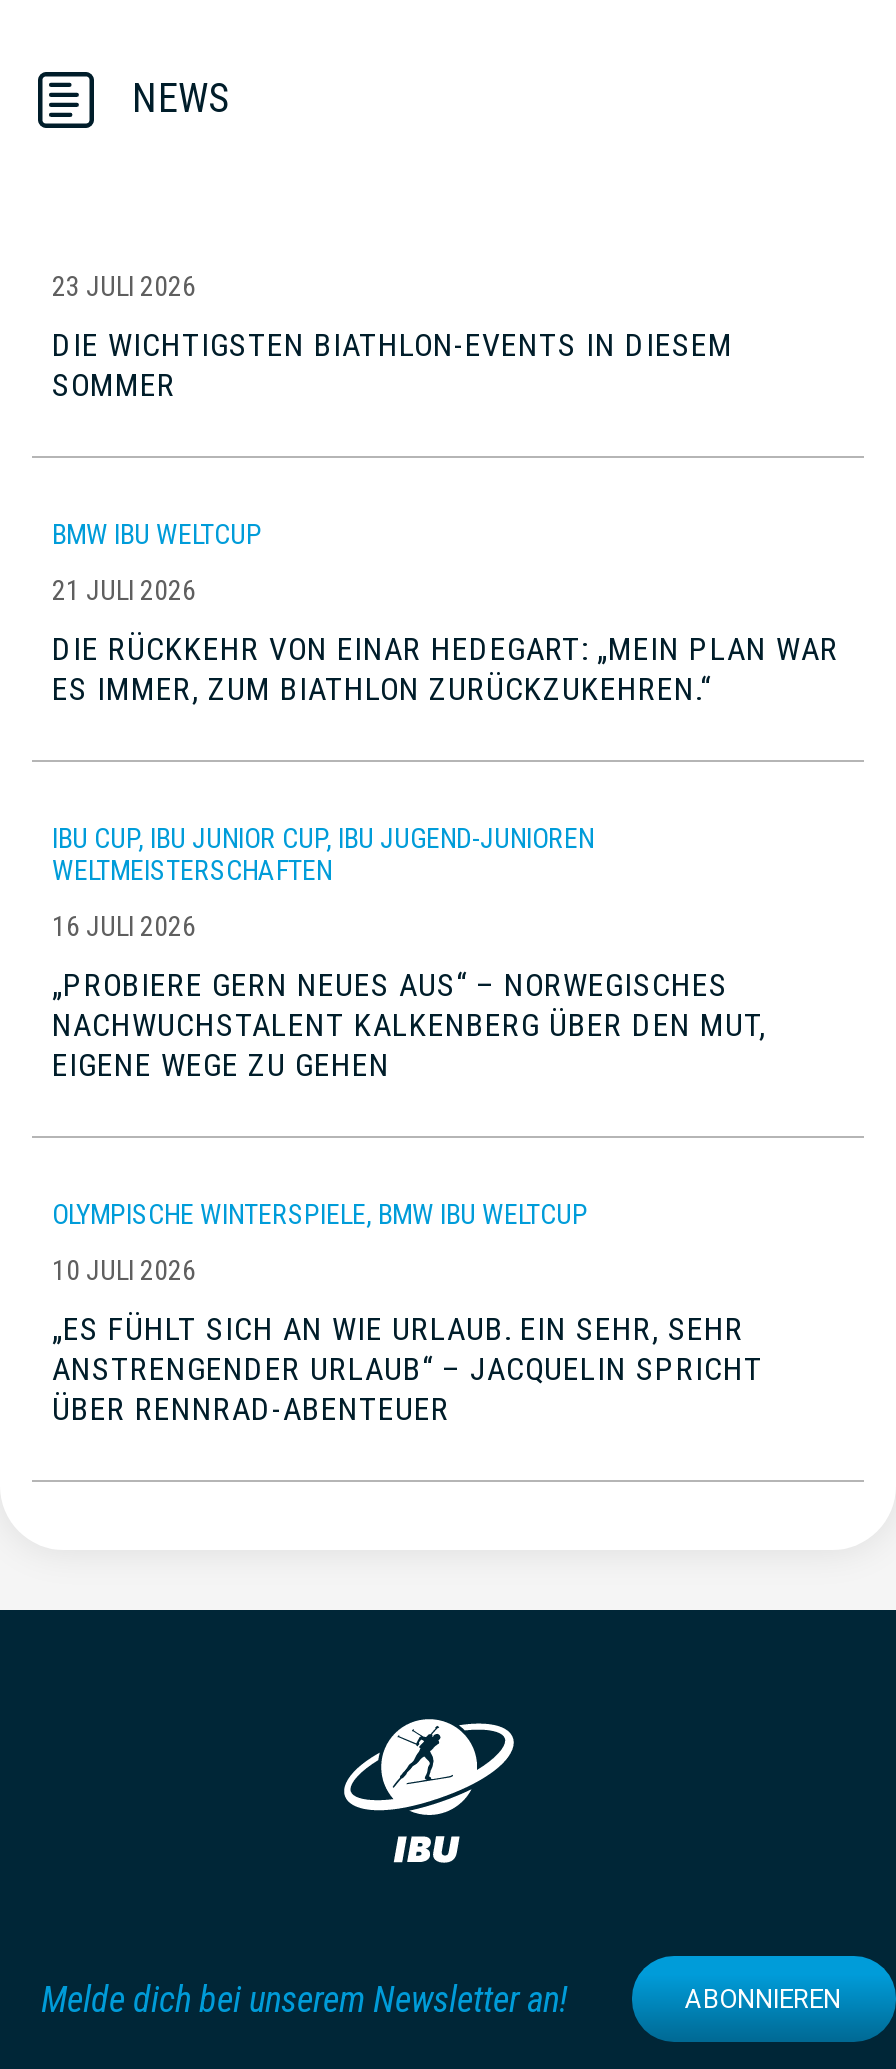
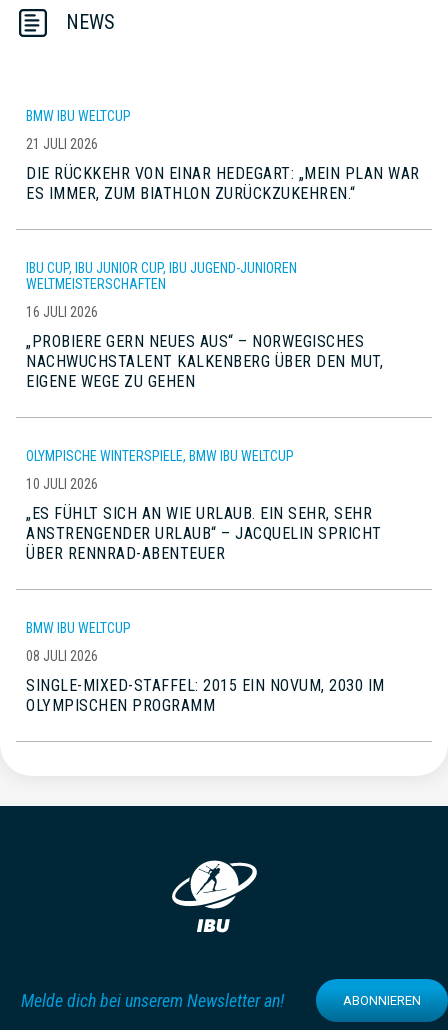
- 23 JULI 2026
- DIE WICHTIGSTEN BIATHLON-EVENTS IN DIESEM
- SOMMER

moved up: BMW IBU WELTCUP | 21 JULI 2026 | DIE RÜCKKEHR VON EINAR HEDEGART: „MEIN PLAN WAR | ... | ANSTRENGENDER URLAUB“ – JACQUELIN SPRICHT | ÜBER RENNRAD-ABENTEUER

+ BMW IBU WELTCUP
+ 08 JULI 2026
+ SINGLE-MIXED-STAFFEL: 2015 EIN NOVUM, 2030 IM
+ OLYMPISCHEN PROGRAMM
